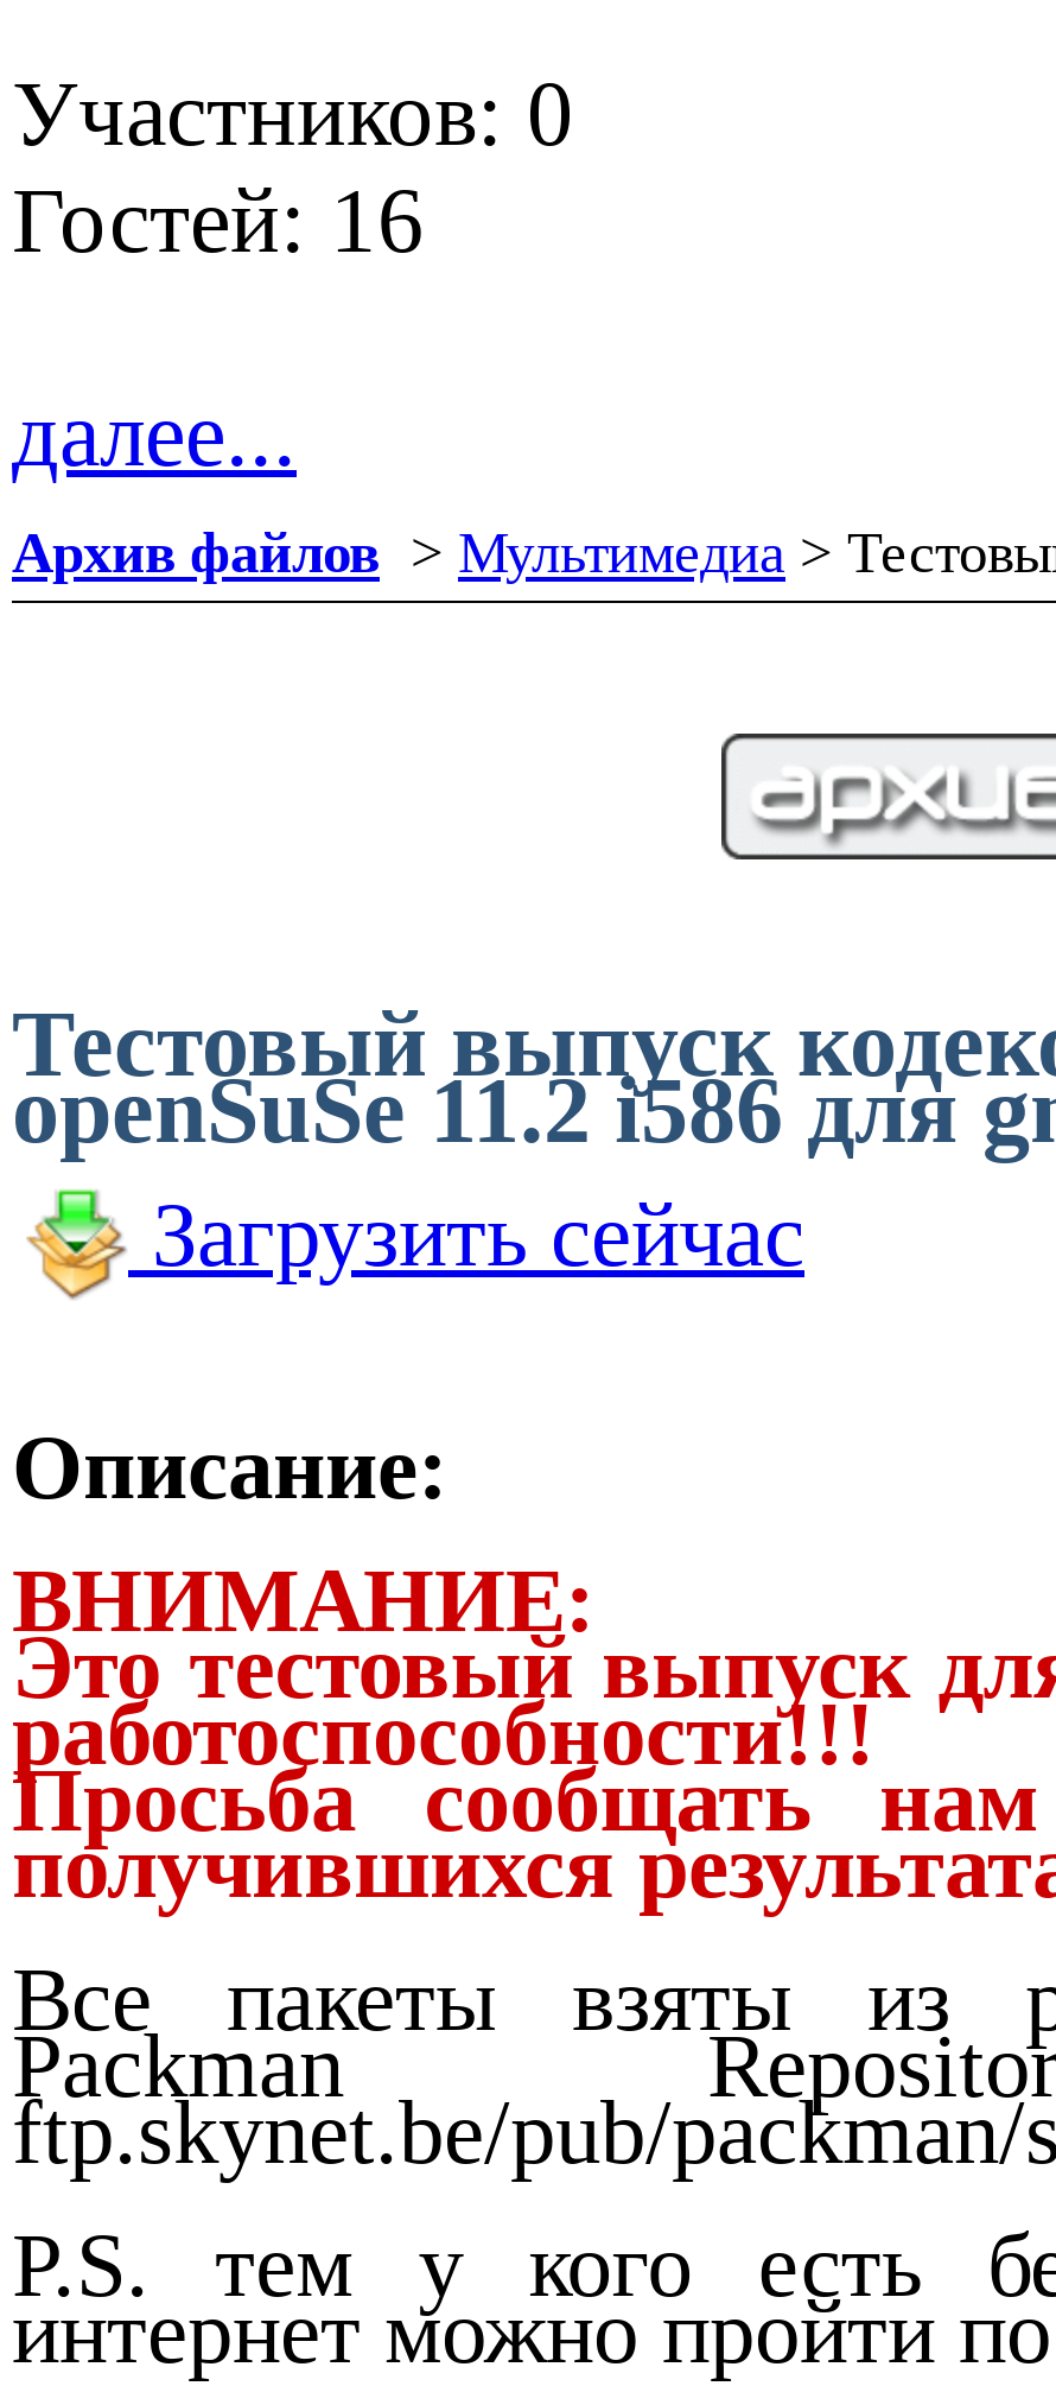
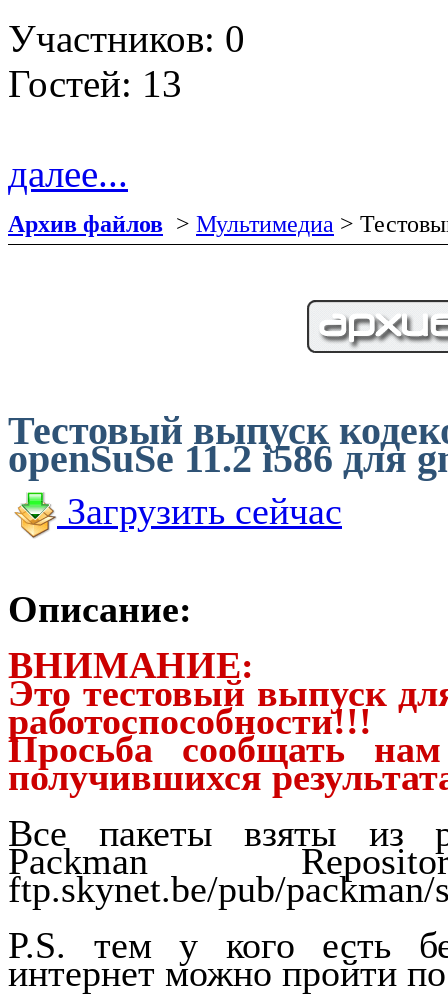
- Гостей: 16
+ Гостей: 13
